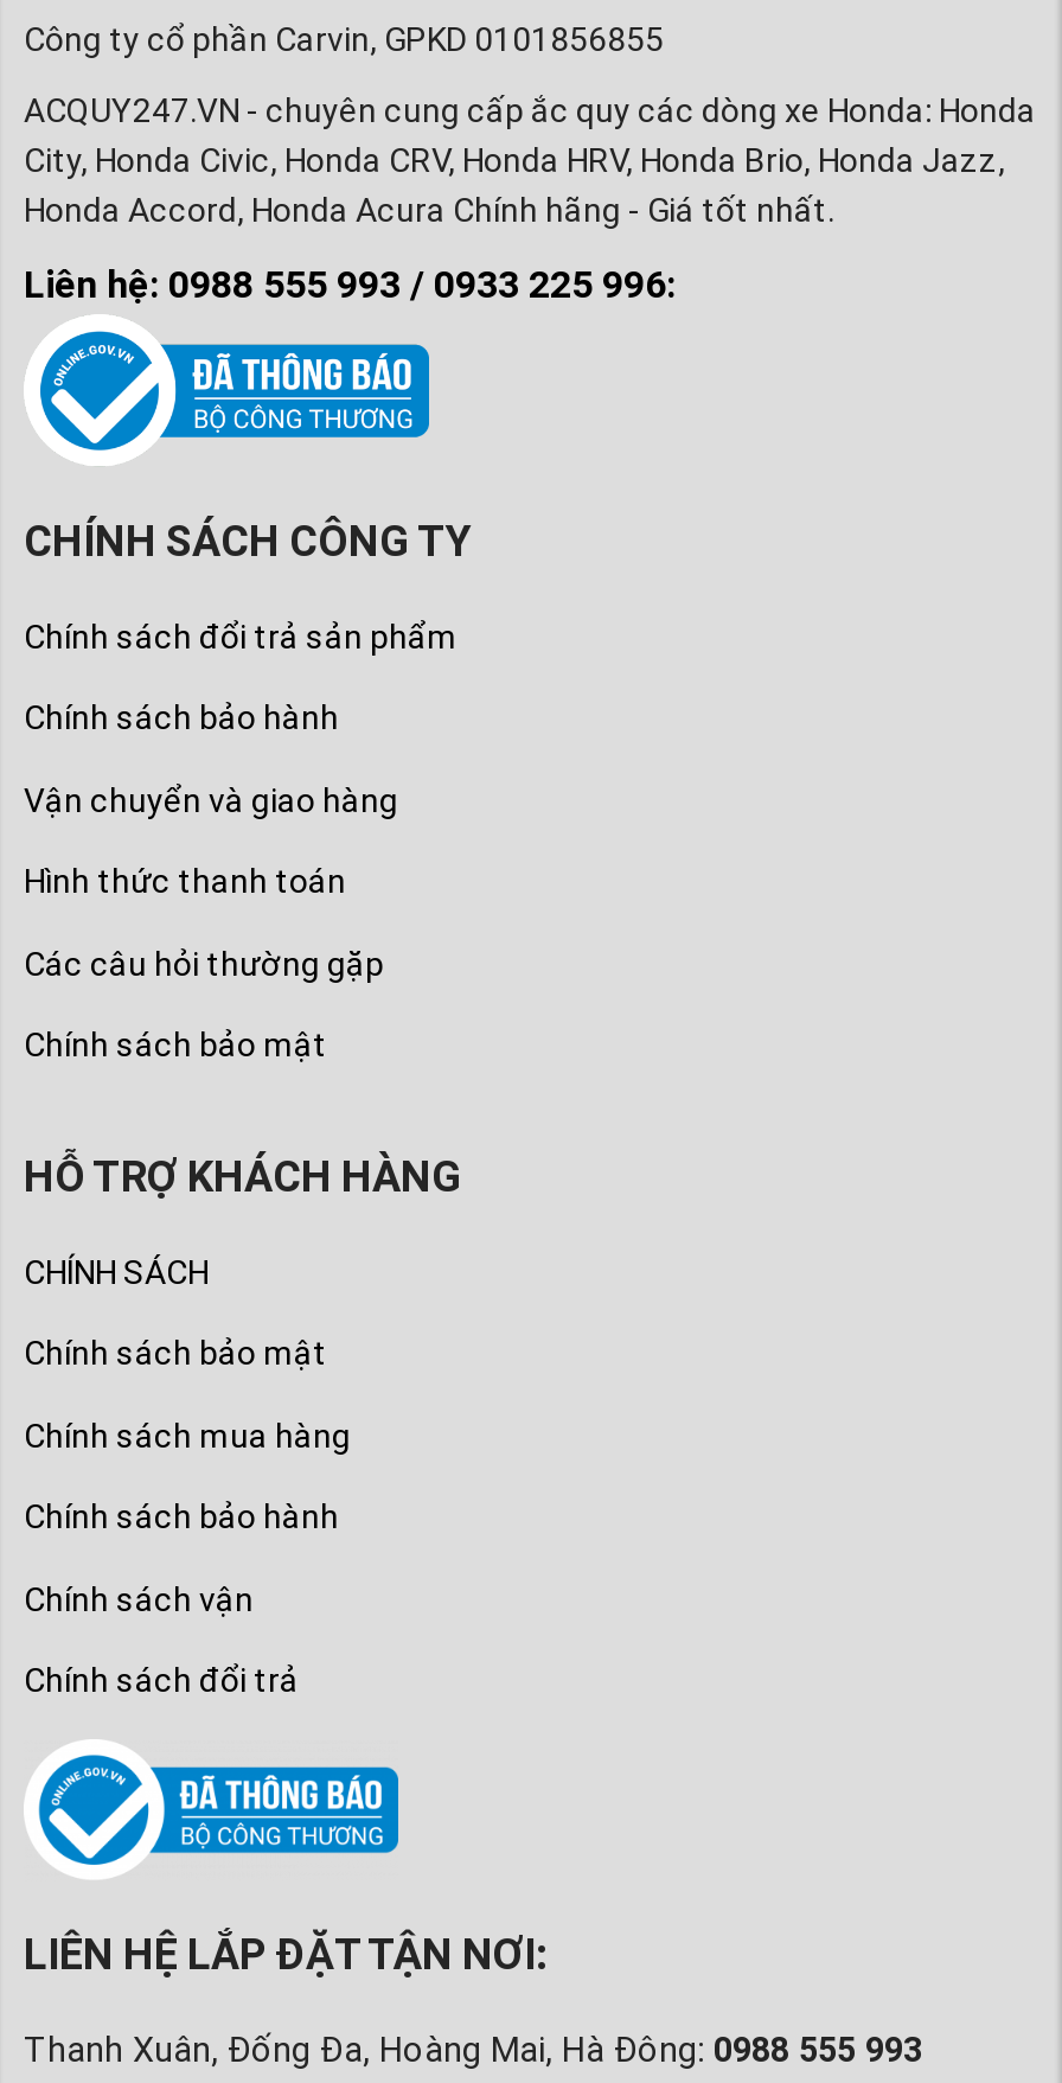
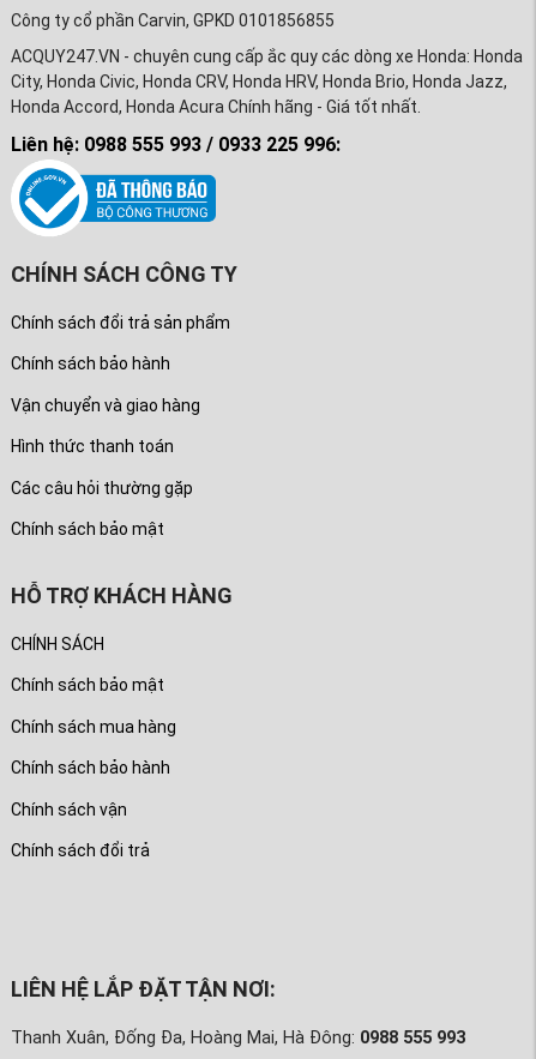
- [image]
